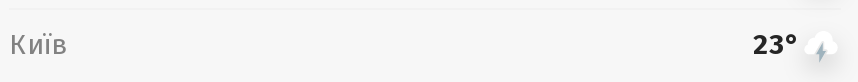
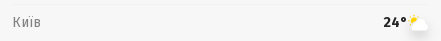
- 23°
+ 24°
